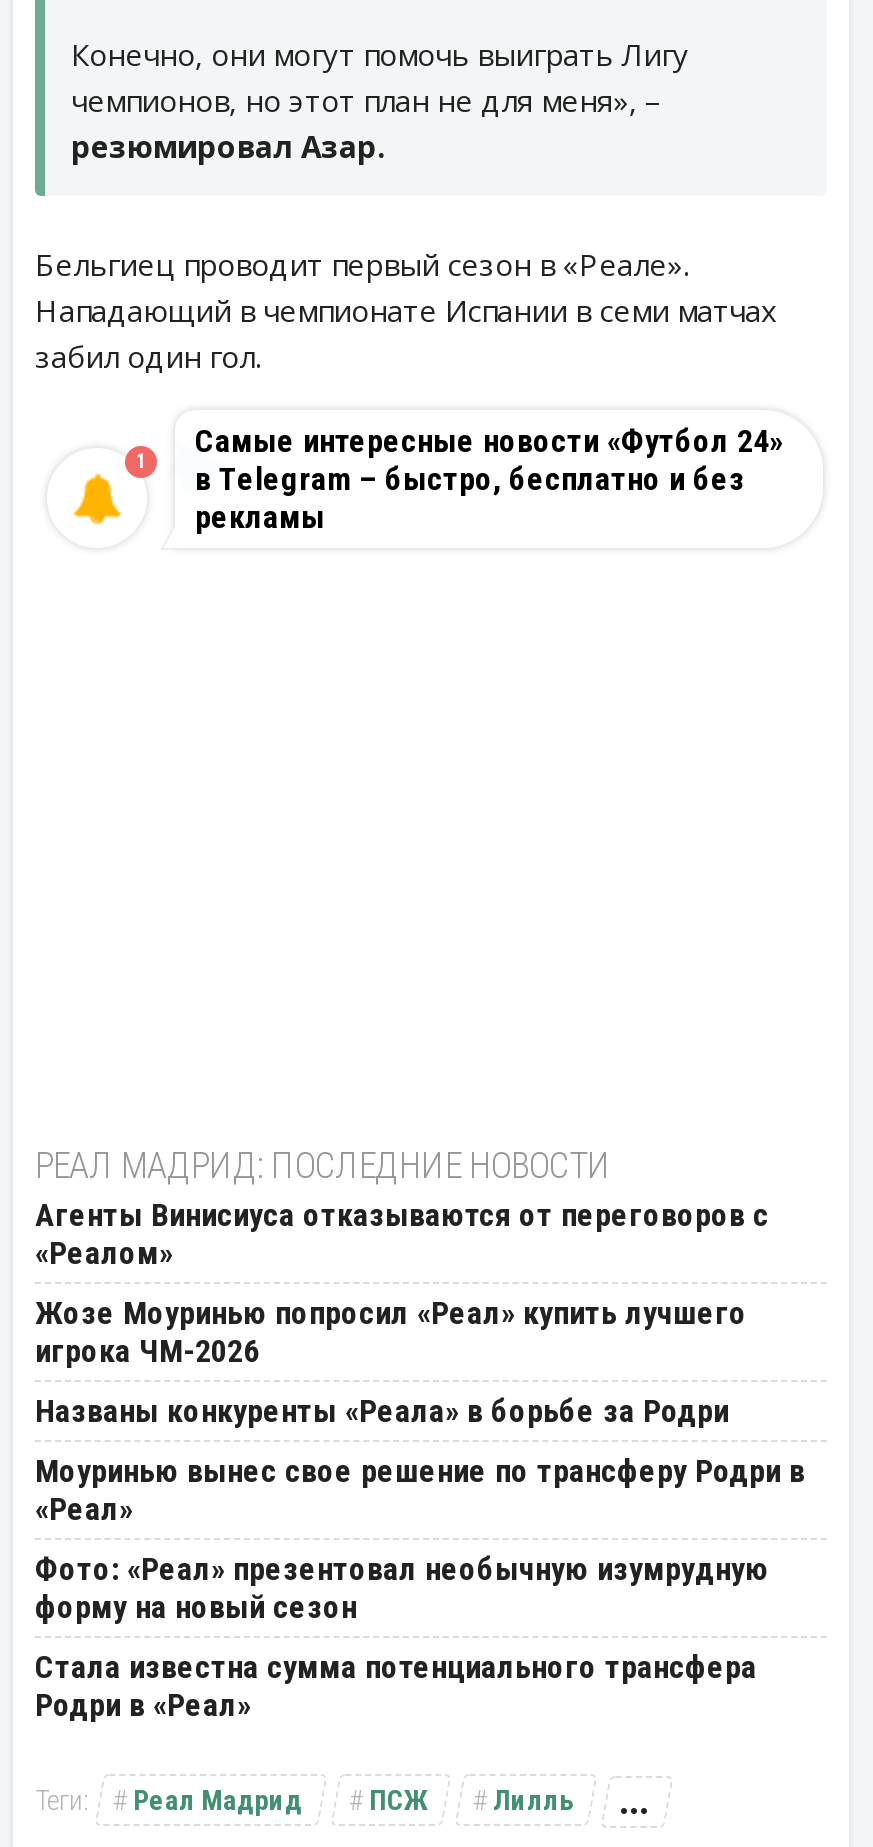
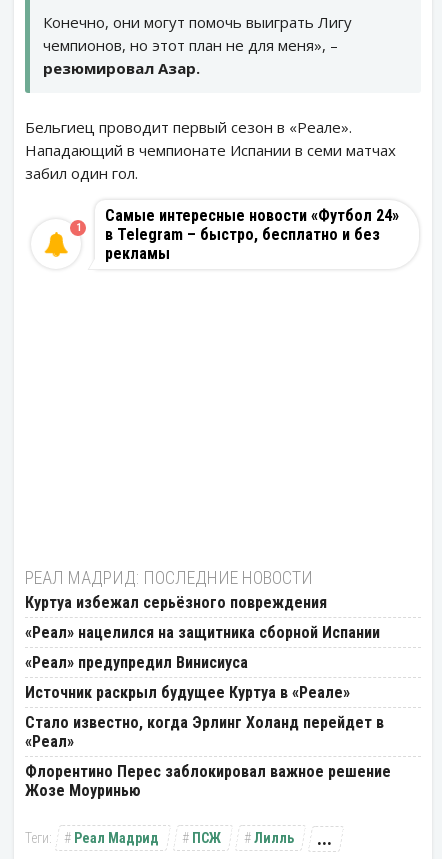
- Агенты Винисиуса отказываются от переговоров с
- «Реалом»
- Жозе Моуринью попросил «Реал» купить лучшего
- игрока ЧМ-2026
- Названы конкуренты «Реала» в борьбе за Родри
- Моуринью вынес свое решение по трансферу Родри в
+ Куртуа избежал серьёзного повреждения
+ «Реал» нацелился на защитника сборной Испании
+ «Реал» предупредил Винисиуса
+ Источник раскрыл будущее Куртуа в «Реале»
+ Стало известно, когда Эрлинг Холанд перейдет в

- Фото: «Реал» презентовал необычную изумрудную
- форму на новый сезон
- Стала известна сумма потенциального трансфера
- Родри в «Реал»
+ Флорентино Перес заблокировал важное решение
+ Жозе Моуринью
